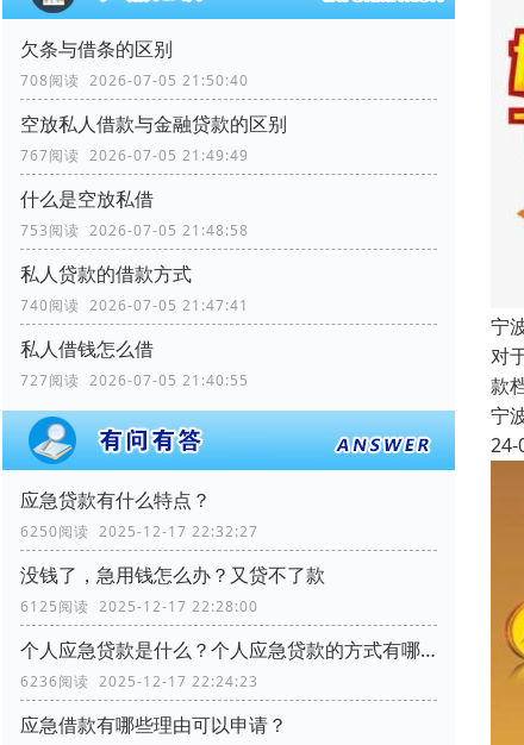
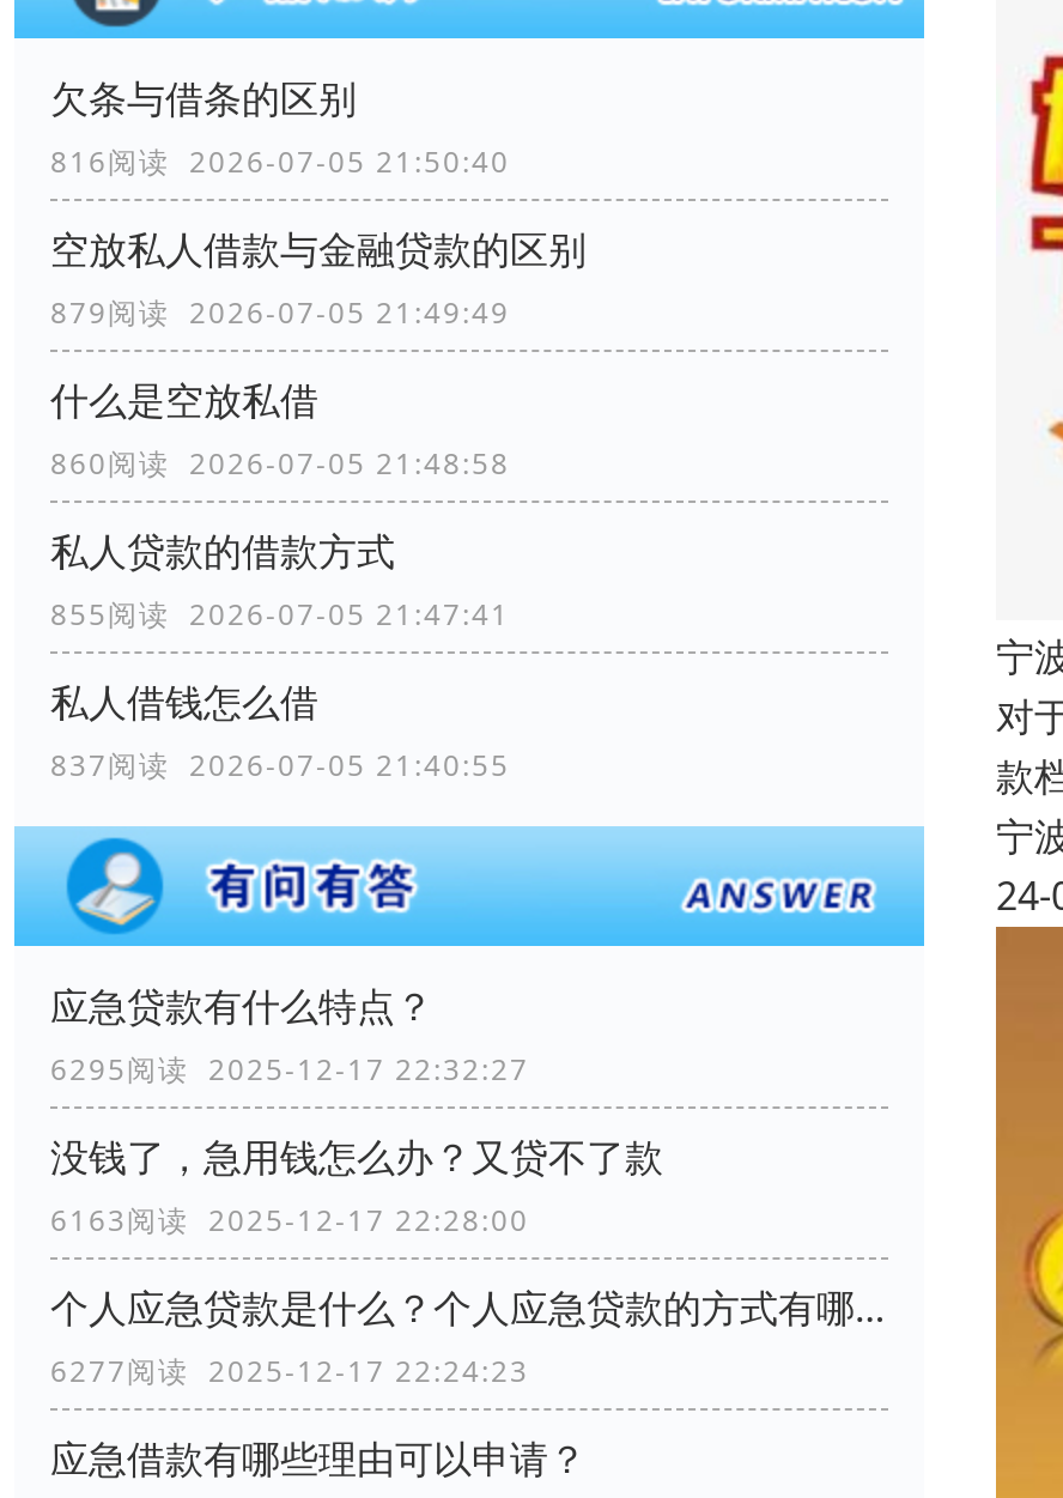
- 708阅读 2026-07-05 21:50:40
+ 816阅读 2026-07-05 21:50:40

- 767阅读 2026-07-05 21:49:49
+ 879阅读 2026-07-05 21:49:49

- 753阅读 2026-07-05 21:48:58
+ 860阅读 2026-07-05 21:48:58

- 740阅读 2026-07-05 21:47:41
+ 855阅读 2026-07-05 21:47:41

- 727阅读 2026-07-05 21:40:55
+ 837阅读 2026-07-05 21:40:55

- 6250阅读 2025-12-17 22:32:27
+ 6295阅读 2025-12-17 22:32:27

- 6125阅读 2025-12-17 22:28:00
+ 6163阅读 2025-12-17 22:28:00

- 6236阅读 2025-12-17 22:24:23
+ 6277阅读 2025-12-17 22:24:23
